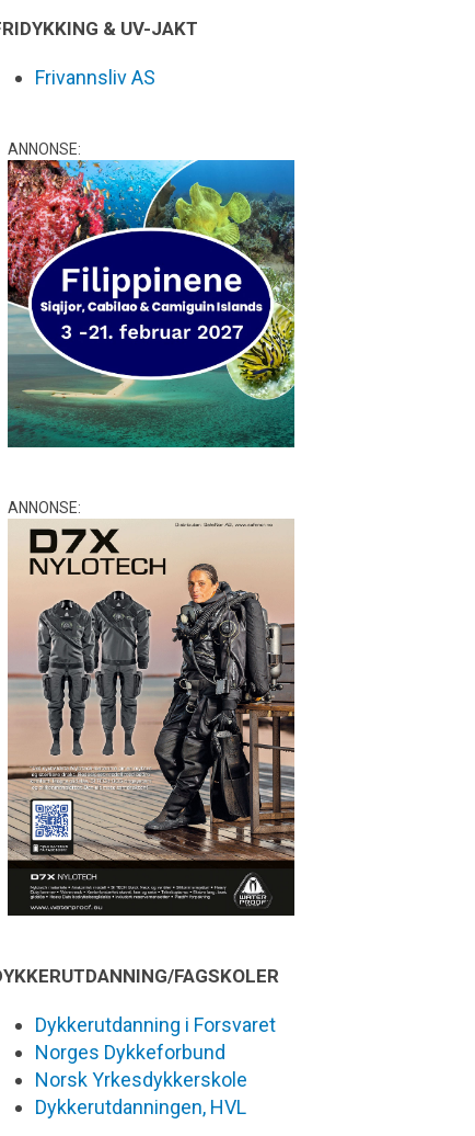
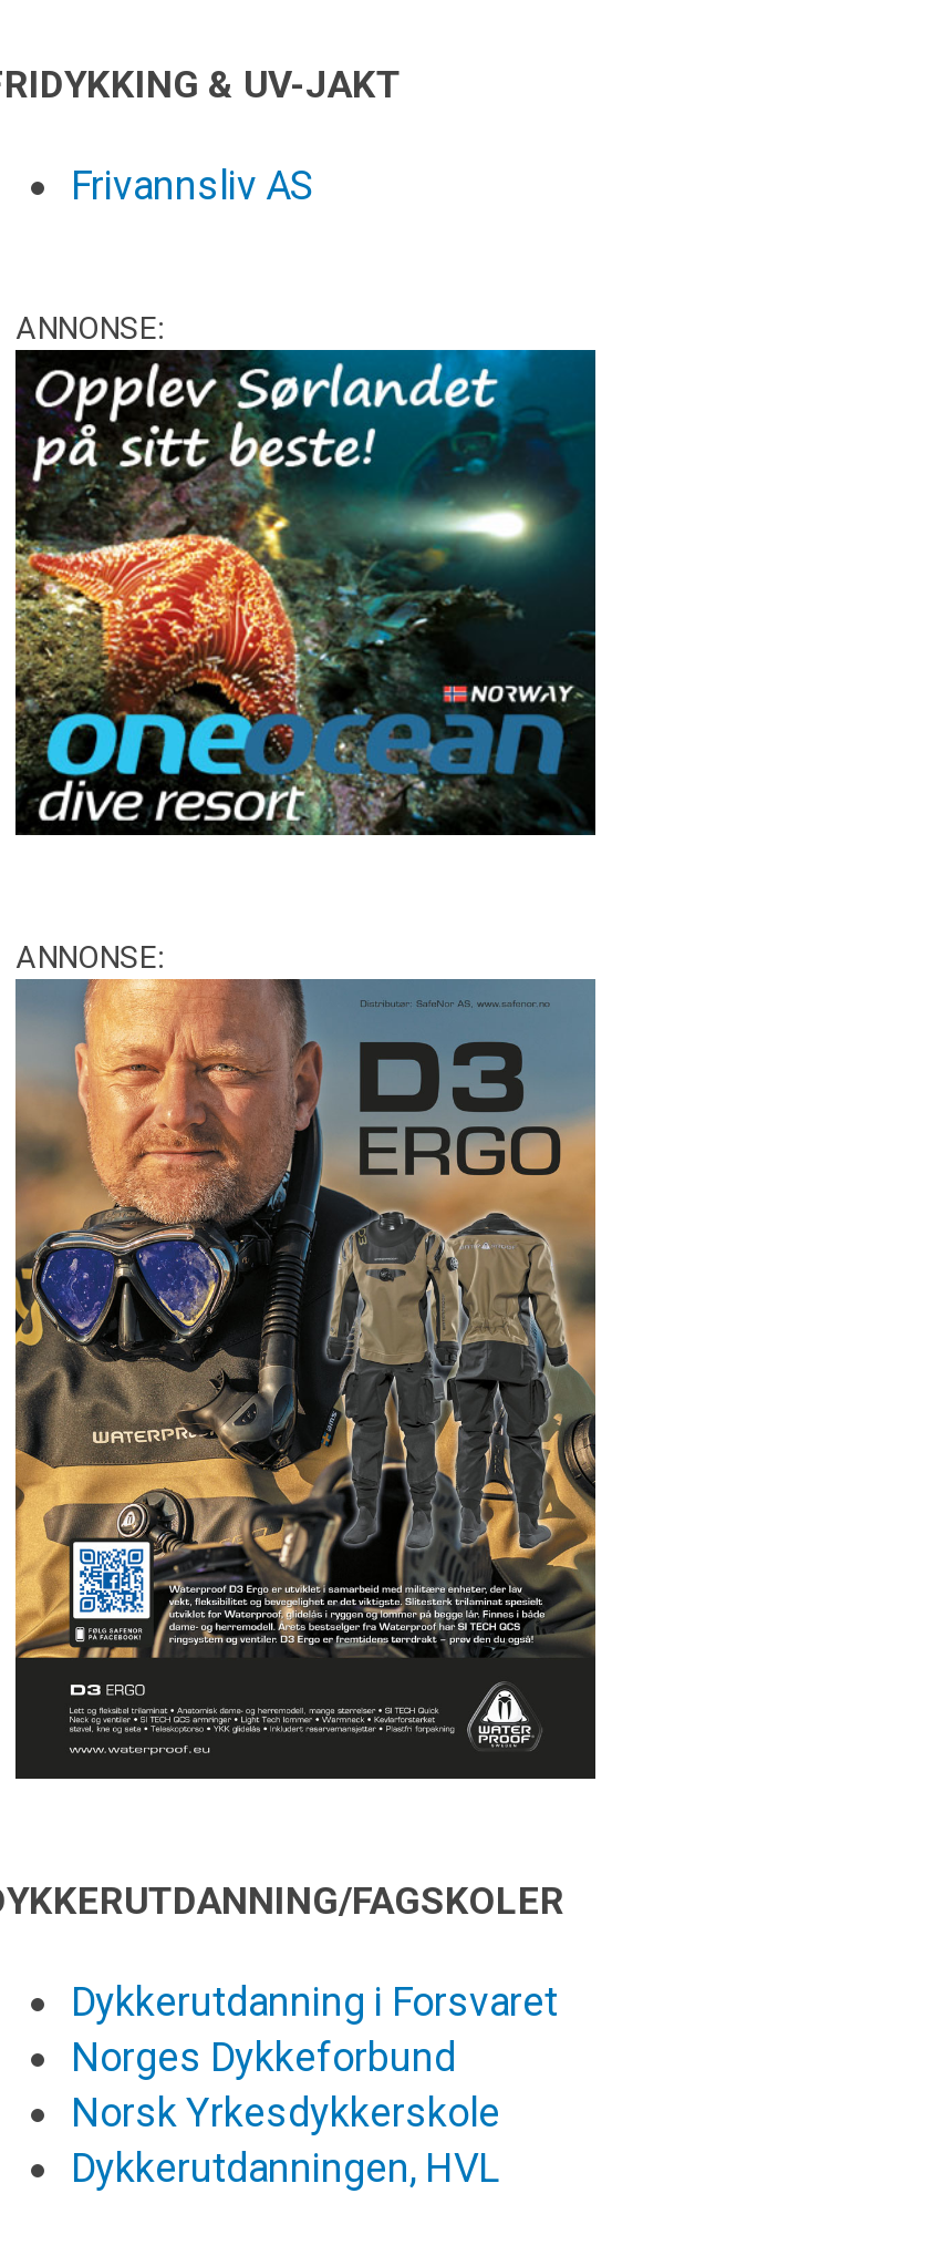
- [image]
+ [image]

- [image]
+ [image]
